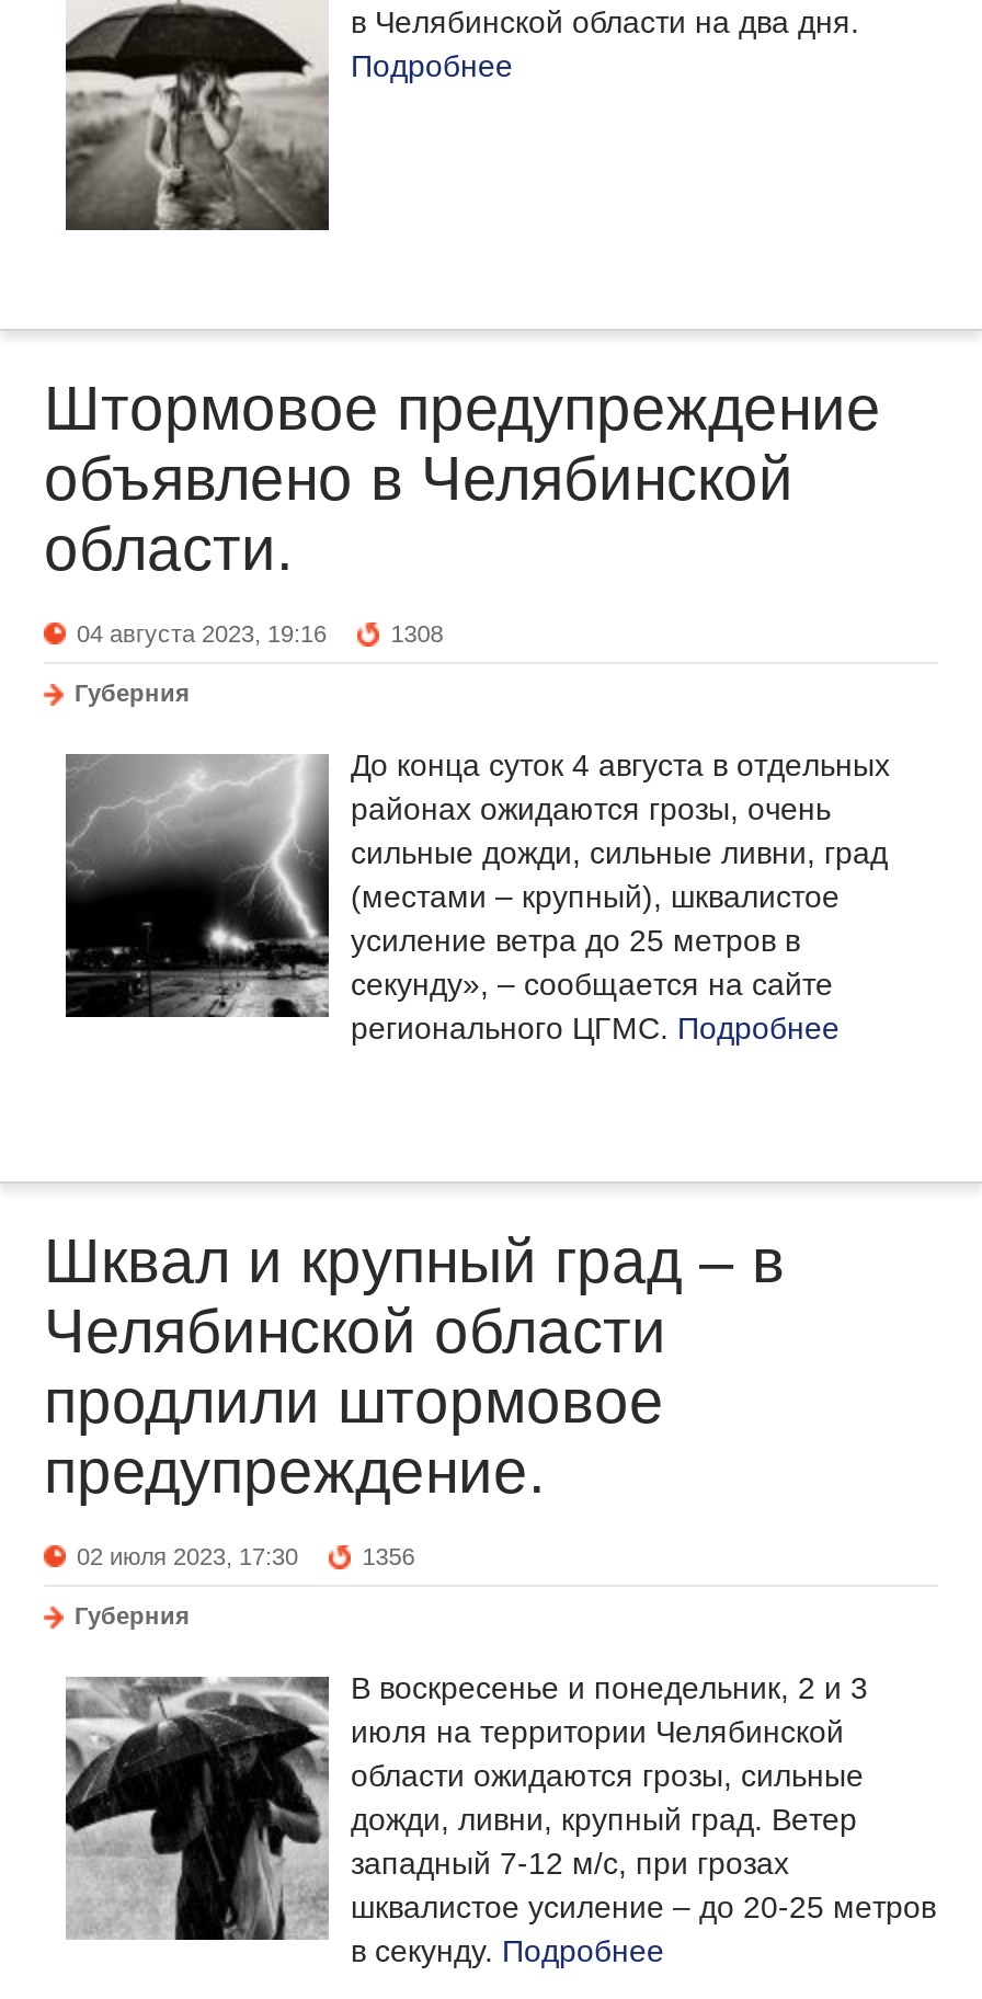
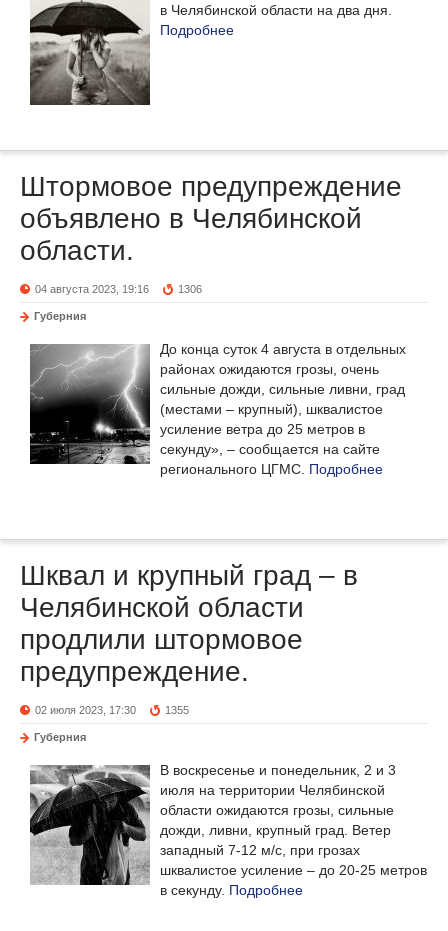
- 1308
+ 1306

- 1356
+ 1355
